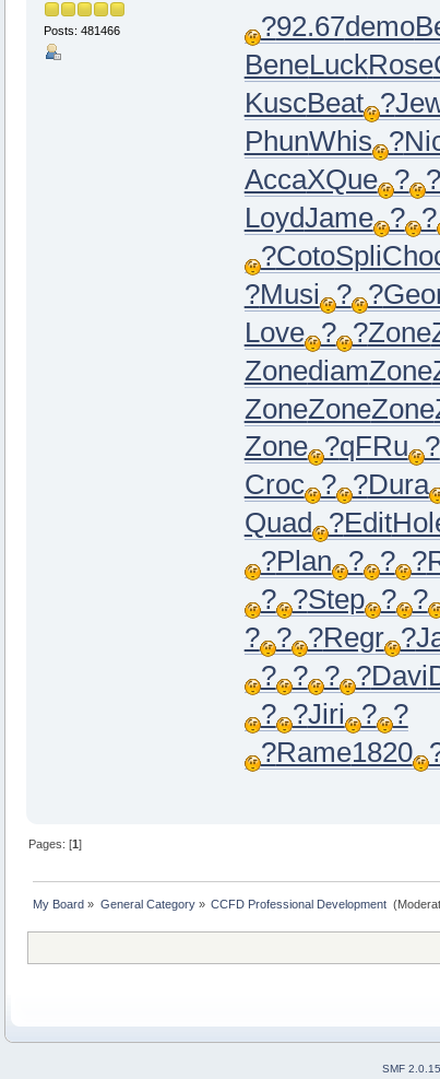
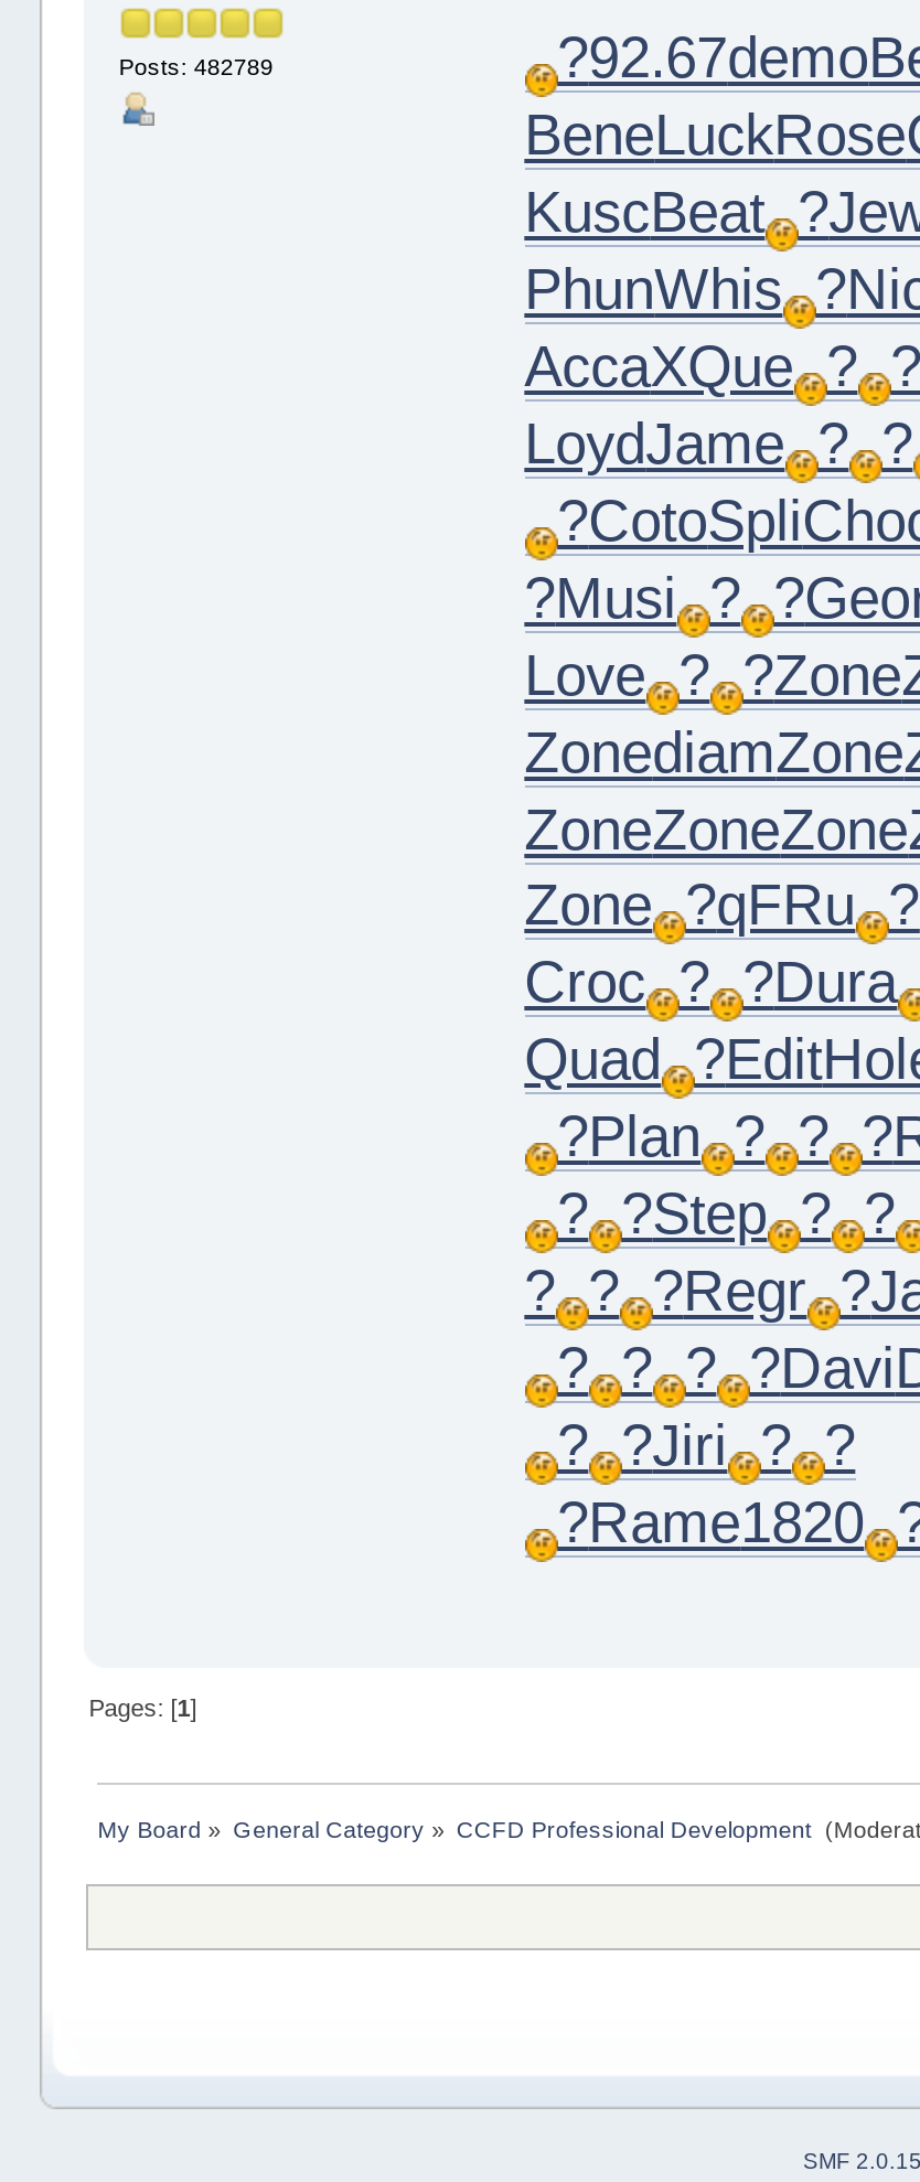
- Posts: 481466
+ Posts: 482789
